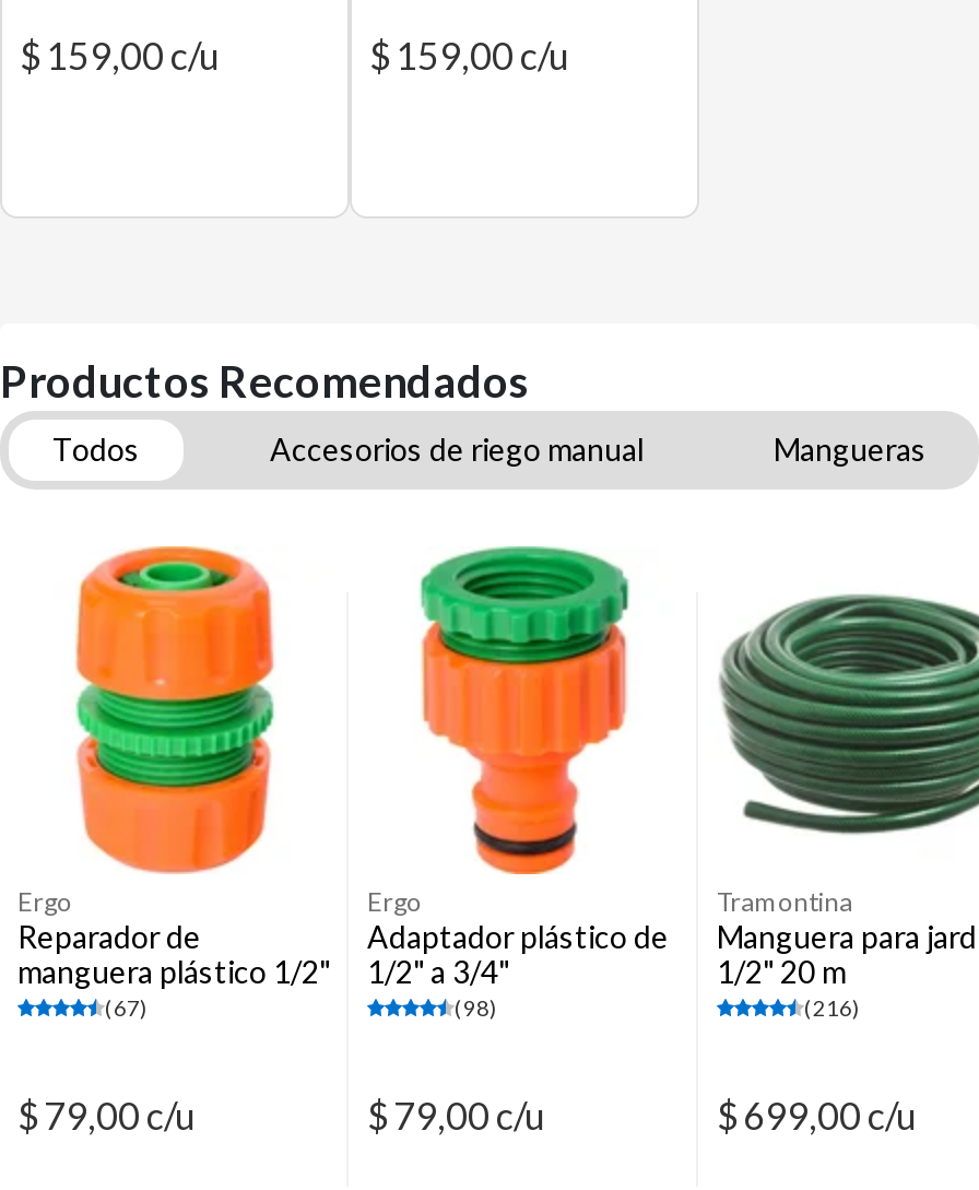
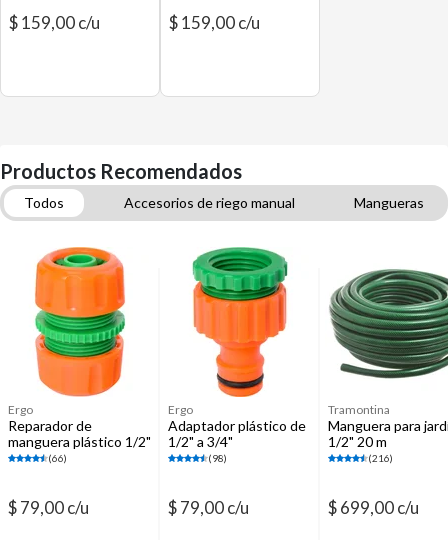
- (67)
+ (66)
